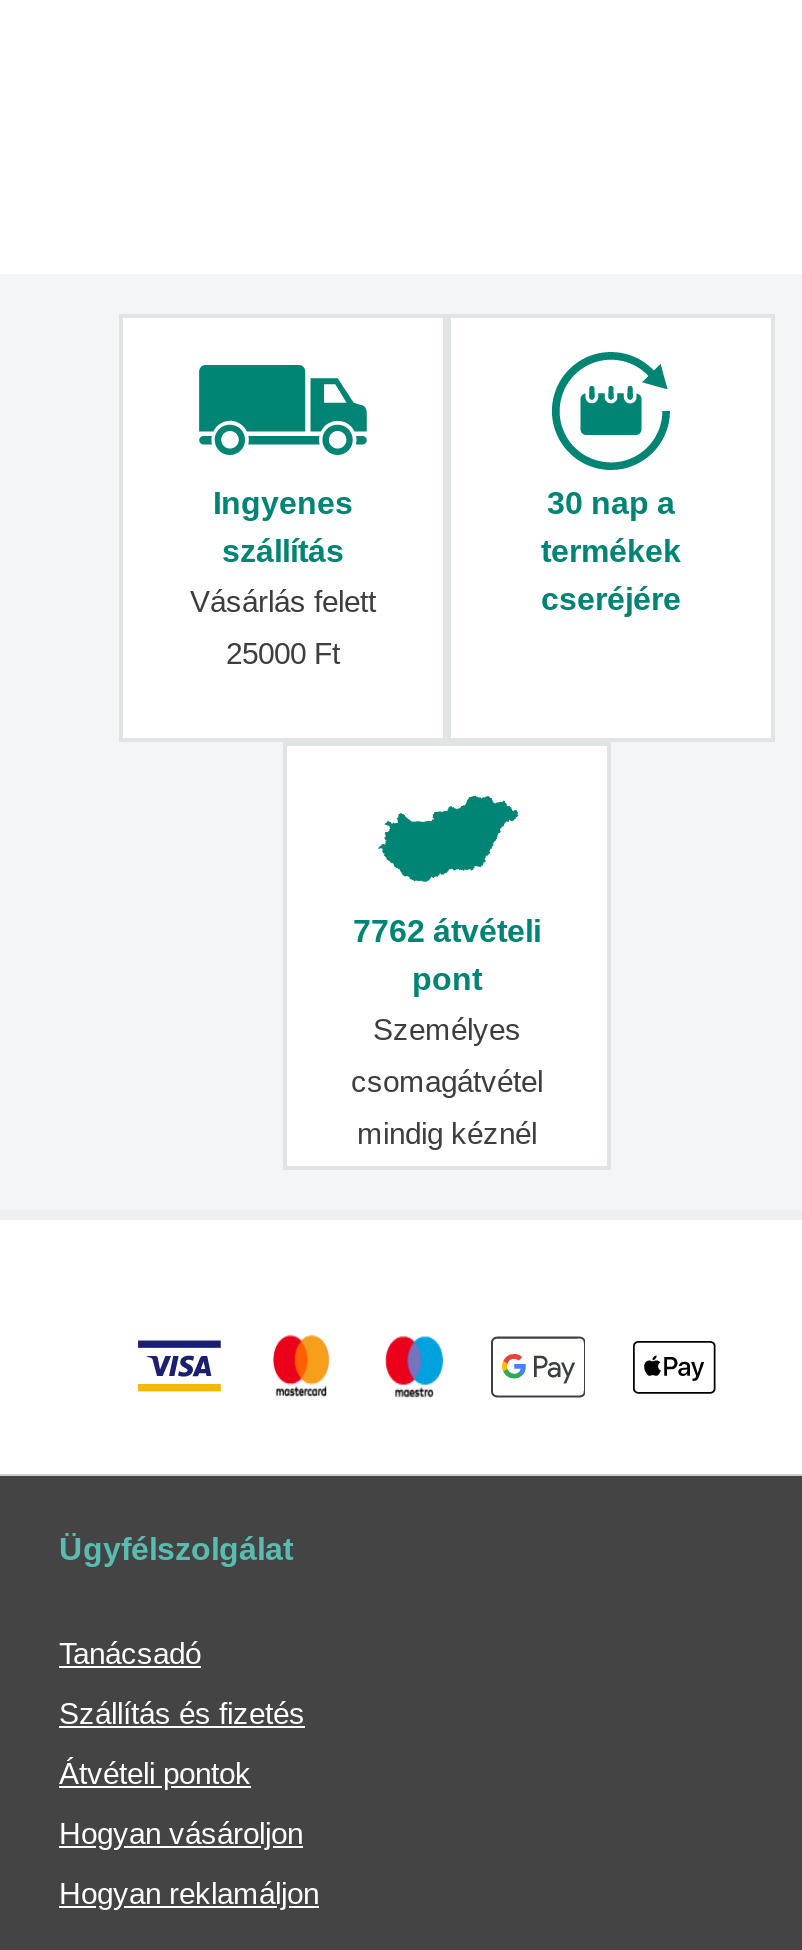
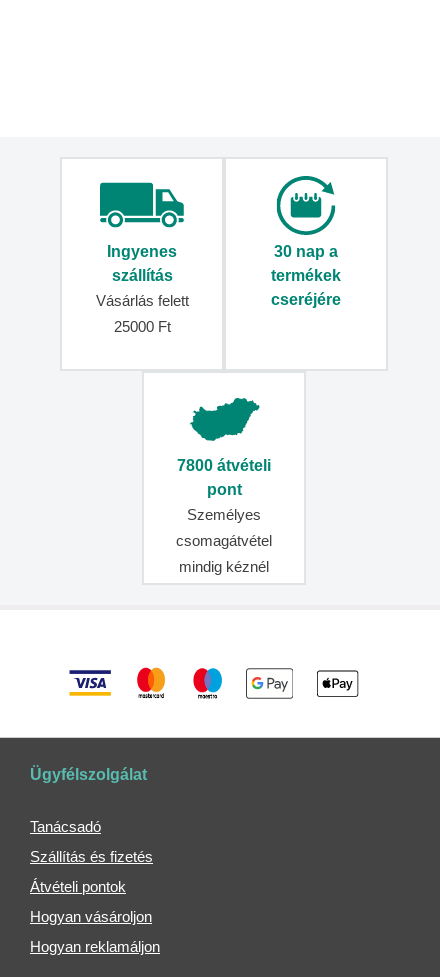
- 7762 átvételi
+ 7800 átvételi
